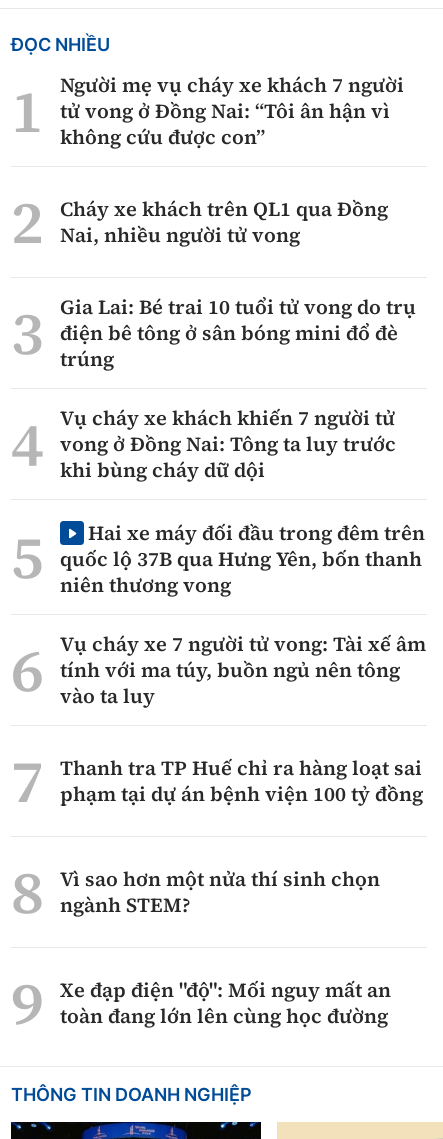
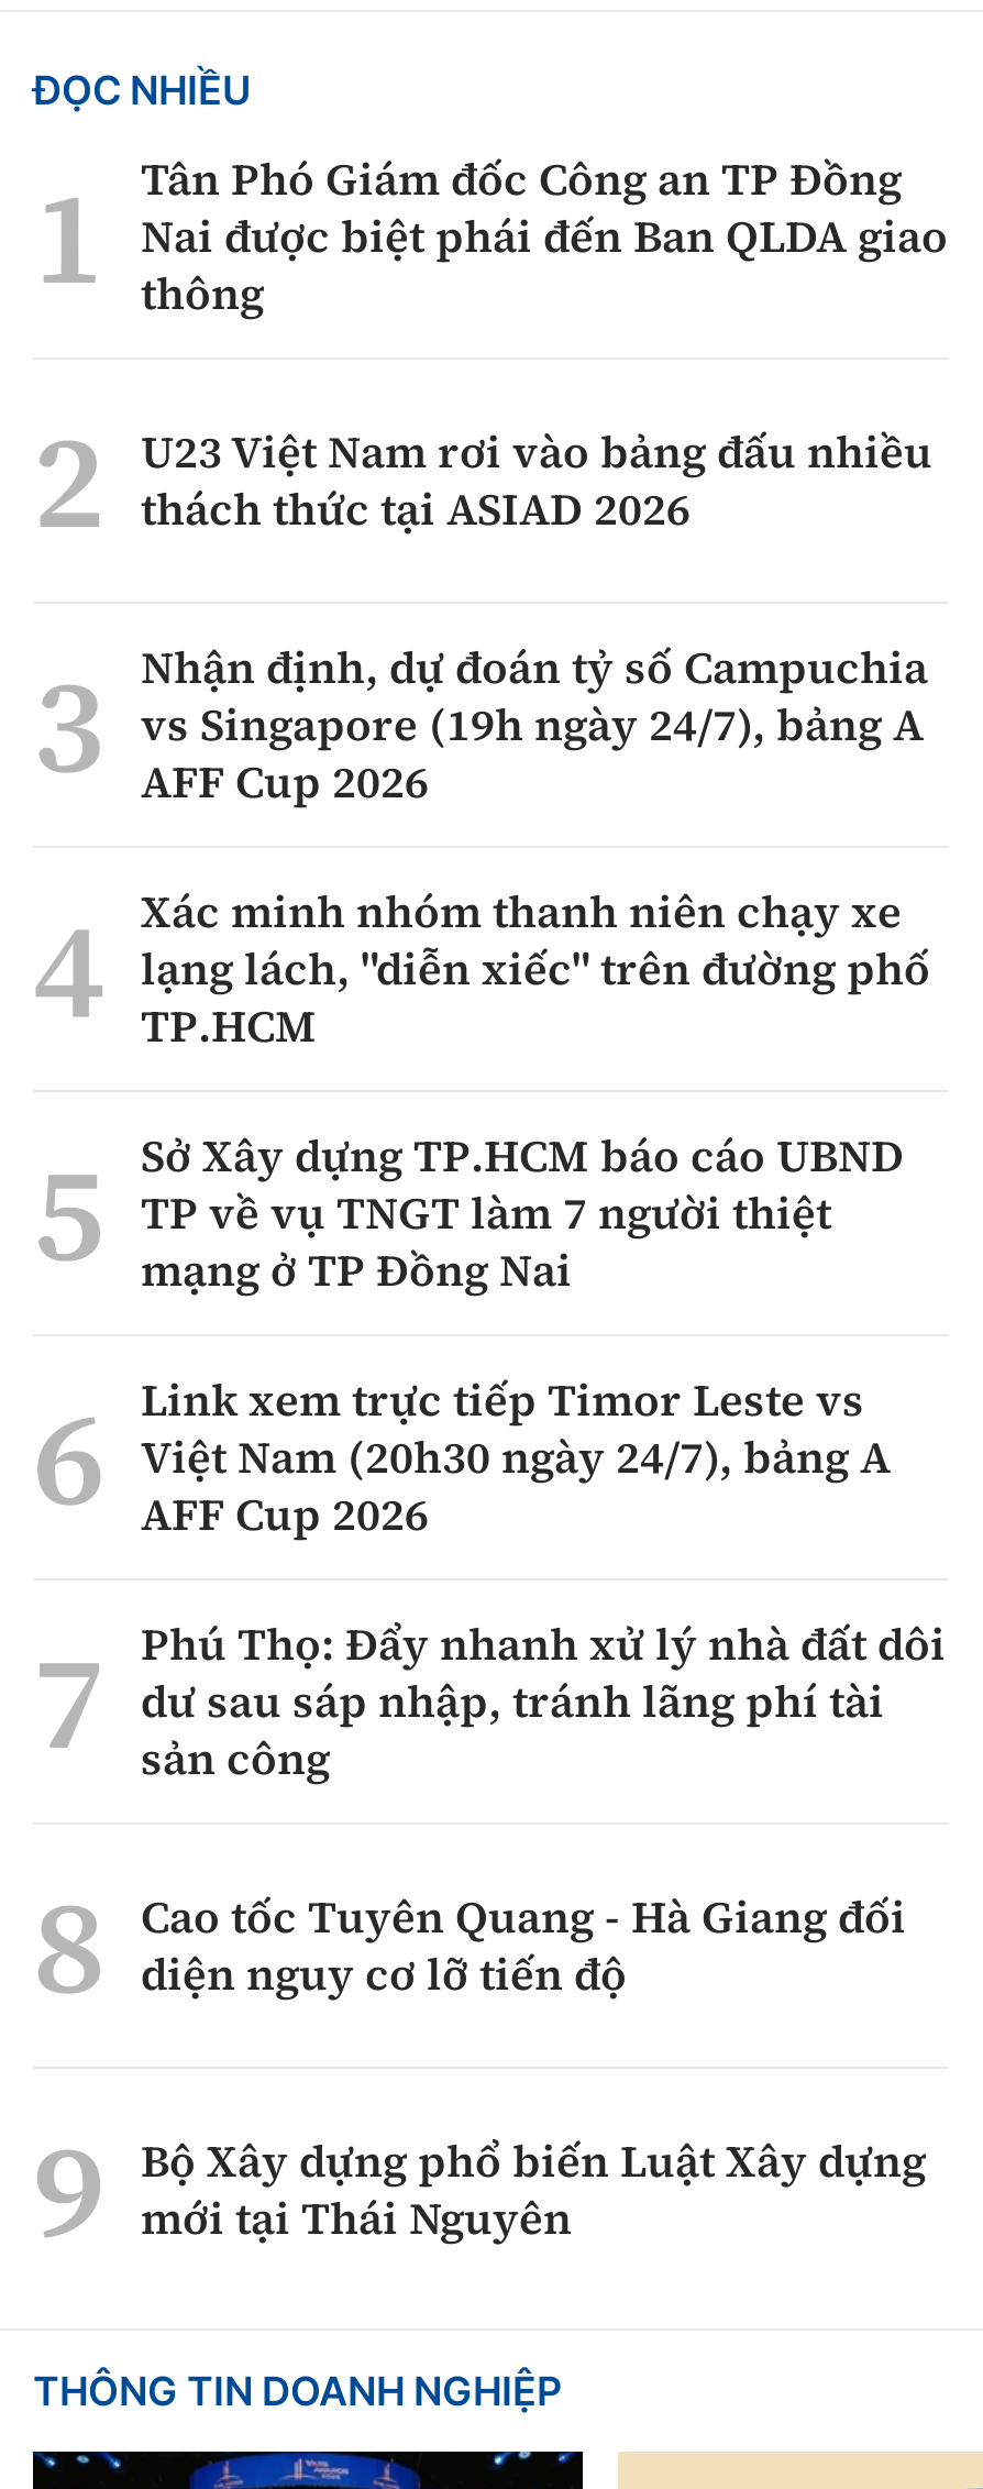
- Người mẹ vụ cháy xe khách 7 người
- tử vong ở Đồng Nai: “Tôi ân hận vì
- không cứu được con”
+ Tân Phó Giám đốc Công an TP Đồng
+ Nai được biệt phái đến Ban QLDA giao
+ thông

- Cháy xe khách trên QL1 qua Đồng
- Nai, nhiều người tử vong
+ U23 Việt Nam rơi vào bảng đấu nhiều
+ thách thức tại ASIAD 2026

- Gia Lai: Bé trai 10 tuổi tử vong do trụ
- điện bê tông ở sân bóng mini đổ đè
- trúng
+ Nhận định, dự đoán tỷ số Campuchia
+ vs Singapore (19h ngày 24/7), bảng A
+ AFF Cup 2026

- Vụ cháy xe khách khiến 7 người tử
- vong ở Đồng Nai: Tông ta luy trước
- khi bùng cháy dữ dội
+ Xác minh nhóm thanh niên chạy xe
+ lạng lách, "diễn xiếc" trên đường phố
+ TP.HCM

- Hai xe máy đối đầu trong đêm trên
- quốc lộ 37B qua Hưng Yên, bốn thanh
- niên thương vong
+ Sở Xây dựng TP.HCM báo cáo UBND
+ TP về vụ TNGT làm 7 người thiệt
+ mạng ở TP Đồng Nai

- Vụ cháy xe 7 người tử vong: Tài xế âm
- tính với ma túy, buồn ngủ nên tông
- vào ta luy
+ Link xem trực tiếp Timor Leste vs
+ Việt Nam (20h30 ngày 24/7), bảng A
+ AFF Cup 2026

- Thanh tra TP Huế chỉ ra hàng loạt sai
- phạm tại dự án bệnh viện 100 tỷ đồng
+ Phú Thọ: Đẩy nhanh xử lý nhà đất dôi
+ dư sau sáp nhập, tránh lãng phí tài
+ sản công

- Vì sao hơn một nửa thí sinh chọn
- ngành STEM?
+ Cao tốc Tuyên Quang - Hà Giang đối
+ diện nguy cơ lỡ tiến độ

- Xe đạp điện "độ": Mối nguy mất an
- toàn đang lớn lên cùng học đường
+ Bộ Xây dựng phổ biến Luật Xây dựng
+ mới tại Thái Nguyên
